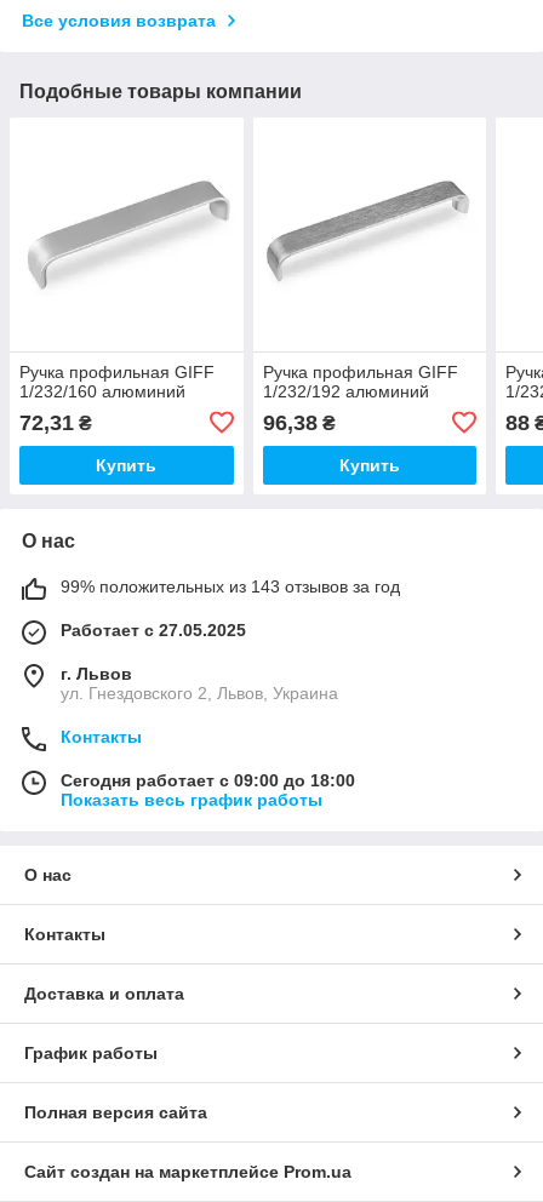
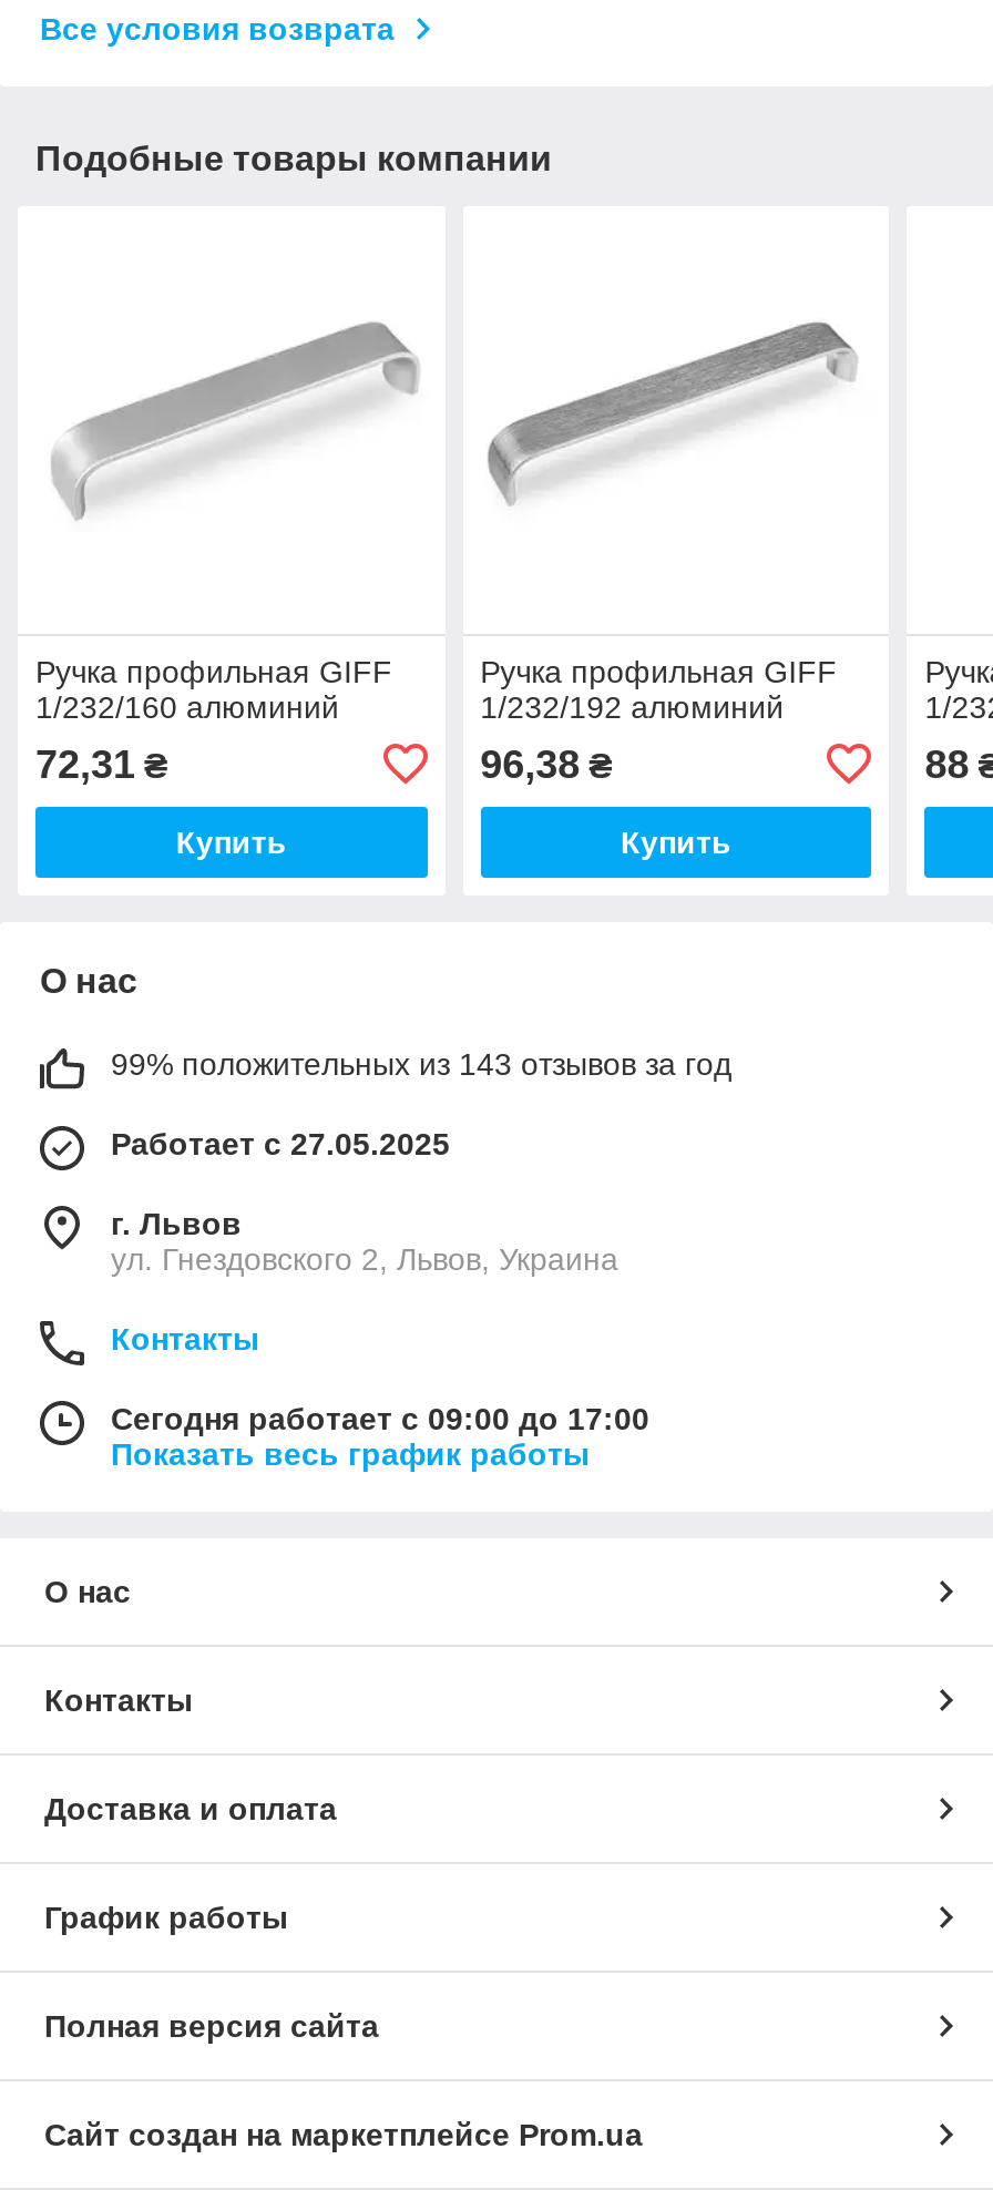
- Сегодня работает с 09:00 до 18:00
+ Сегодня работает с 09:00 до 17:00
